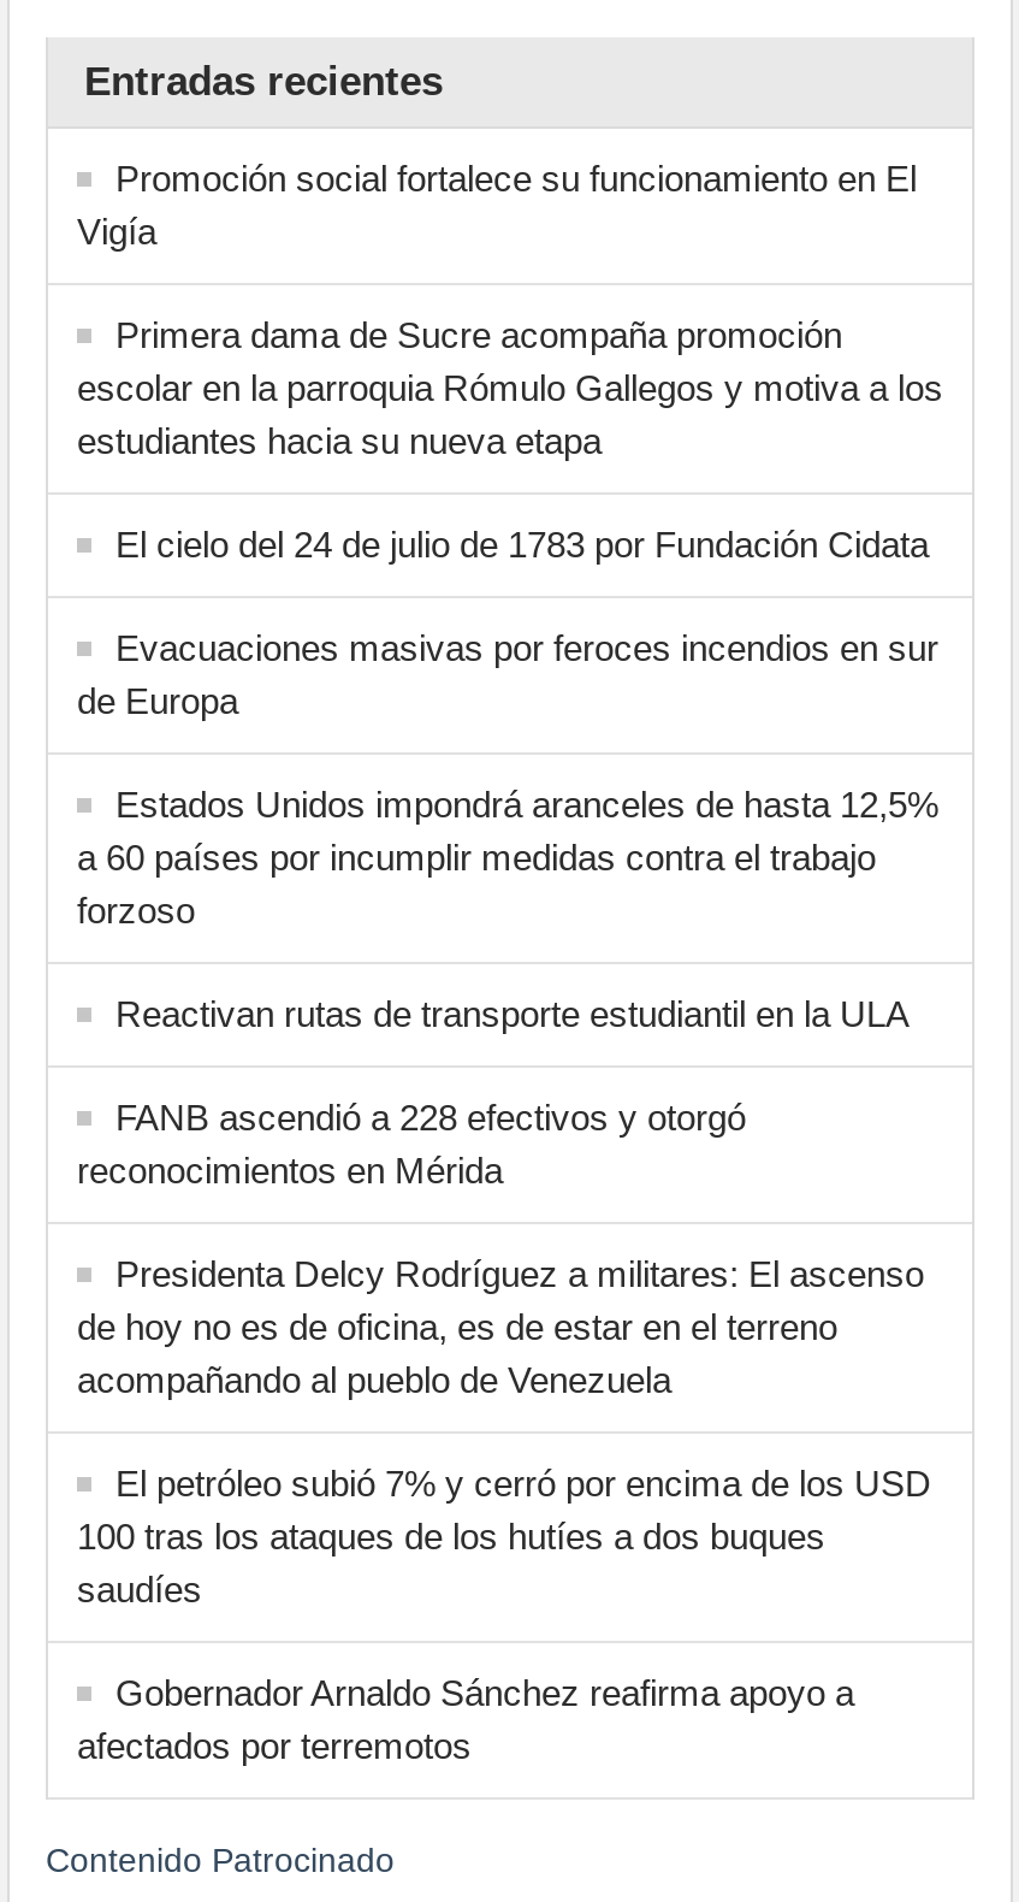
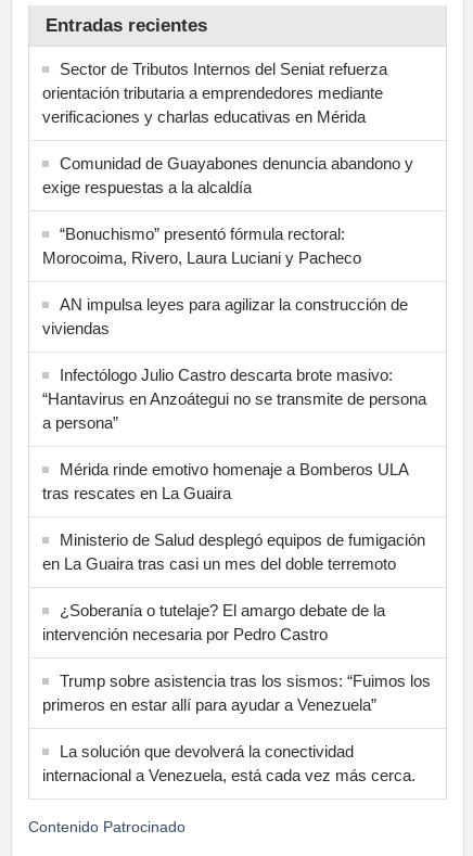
- Promoción social fortalece su funcionamiento en El
- Vigía
+ Sector de Tributos Internos del Seniat refuerza
+ orientación tributaria a emprendedores mediante
+ verificaciones y charlas educativas en Mérida

- Primera dama de Sucre acompaña promoción
- escolar en la parroquia Rómulo Gallegos y motiva a los
- estudiantes hacia su nueva etapa
+ Comunidad de Guayabones denuncia abandono y
+ exige respuestas a la alcaldía

- El cielo del 24 de julio de 1783 por Fundación Cidata
+ “Bonuchismo” presentó fórmula rectoral:
+ Morocoima, Rivero, Laura Luciani y Pacheco

- Evacuaciones masivas por feroces incendios en sur
- de Europa
+ AN impulsa leyes para agilizar la construcción de
+ viviendas

- Estados Unidos impondrá aranceles de hasta 12,5%
- a 60 países por incumplir medidas contra el trabajo
- forzoso
+ Infectólogo Julio Castro descarta brote masivo:
+ “Hantavirus en Anzoátegui no se transmite de persona
+ a persona”

- Reactivan rutas de transporte estudiantil en la ULA
+ Mérida rinde emotivo homenaje a Bomberos ULA
+ tras rescates en La Guaira

- FANB ascendió a 228 efectivos y otorgó
- reconocimientos en Mérida
+ Ministerio de Salud desplegó equipos de fumigación
+ en La Guaira tras casi un mes del doble terremoto

- Presidenta Delcy Rodríguez a militares: El ascenso
- de hoy no es de oficina, es de estar en el terreno
- acompañando al pueblo de Venezuela
+ ¿Soberanía o tutelaje? El amargo debate de la
+ intervención necesaria por Pedro Castro

- El petróleo subió 7% y cerró por encima de los USD
- 100 tras los ataques de los hutíes a dos buques
- saudíes
+ Trump sobre asistencia tras los sismos: “Fuimos los
+ primeros en estar allí para ayudar a Venezuela”

- Gobernador Arnaldo Sánchez reafirma apoyo a
- afectados por terremotos
+ La solución que devolverá la conectividad
+ internacional a Venezuela, está cada vez más cerca.
